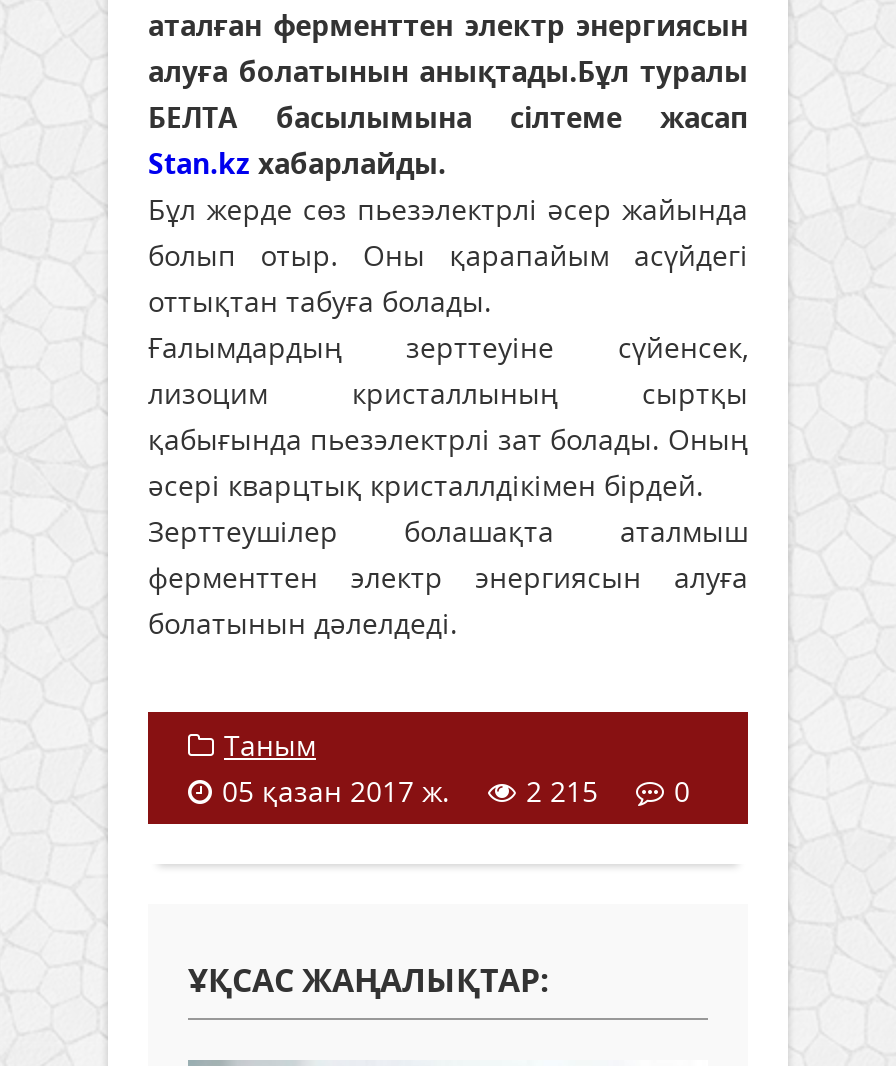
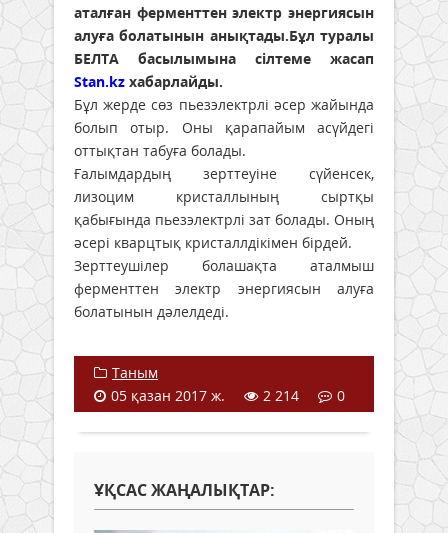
- 05 қазан 2017 ж. 2 215 0
+ 05 қазан 2017 ж. 2 214 0
